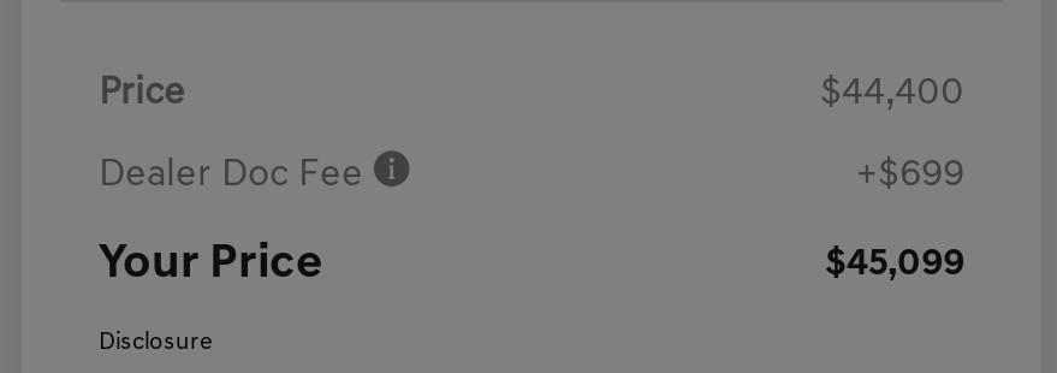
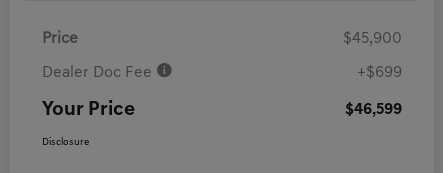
- $44,400
+ $45,900

- $45,099
+ $46,599
